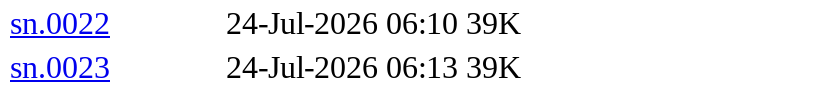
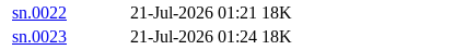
- 24-Jul-2026 06:10 39K
+ 21-Jul-2026 01:21 18K

- 24-Jul-2026 06:13 39K
+ 21-Jul-2026 01:24 18K
